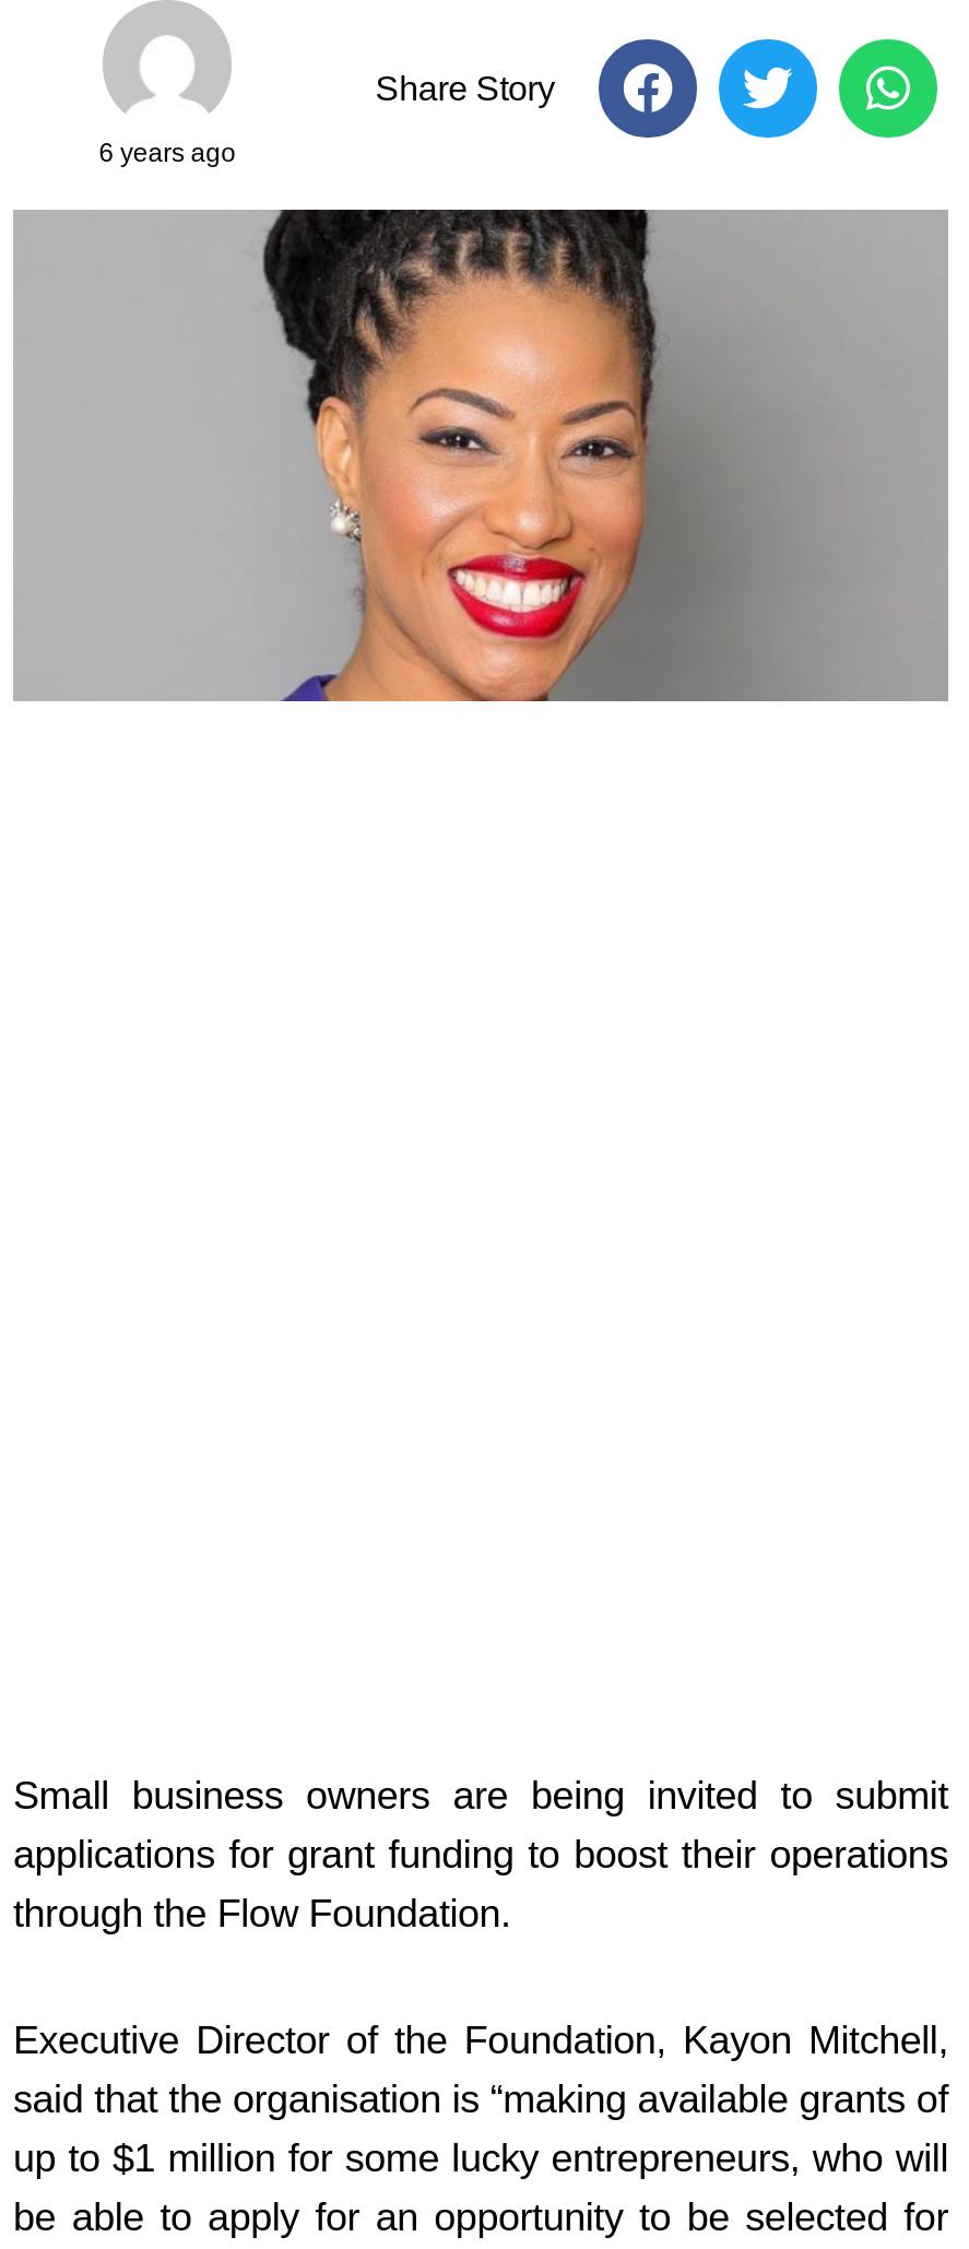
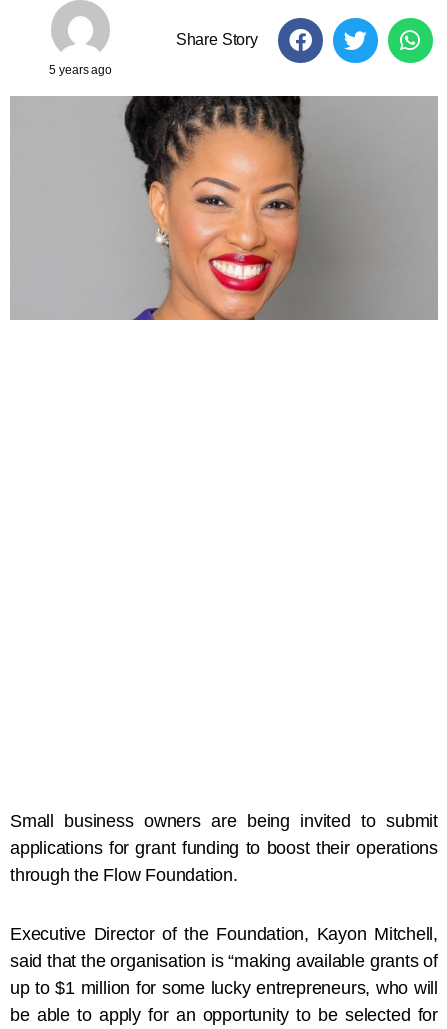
- 6 years ago
+ 5 years ago
